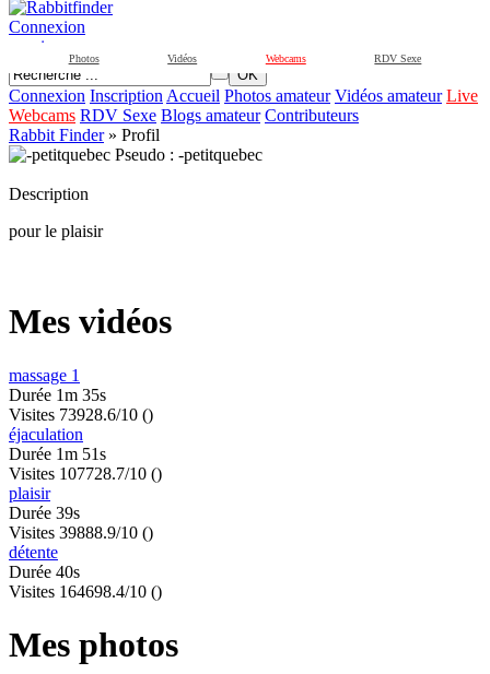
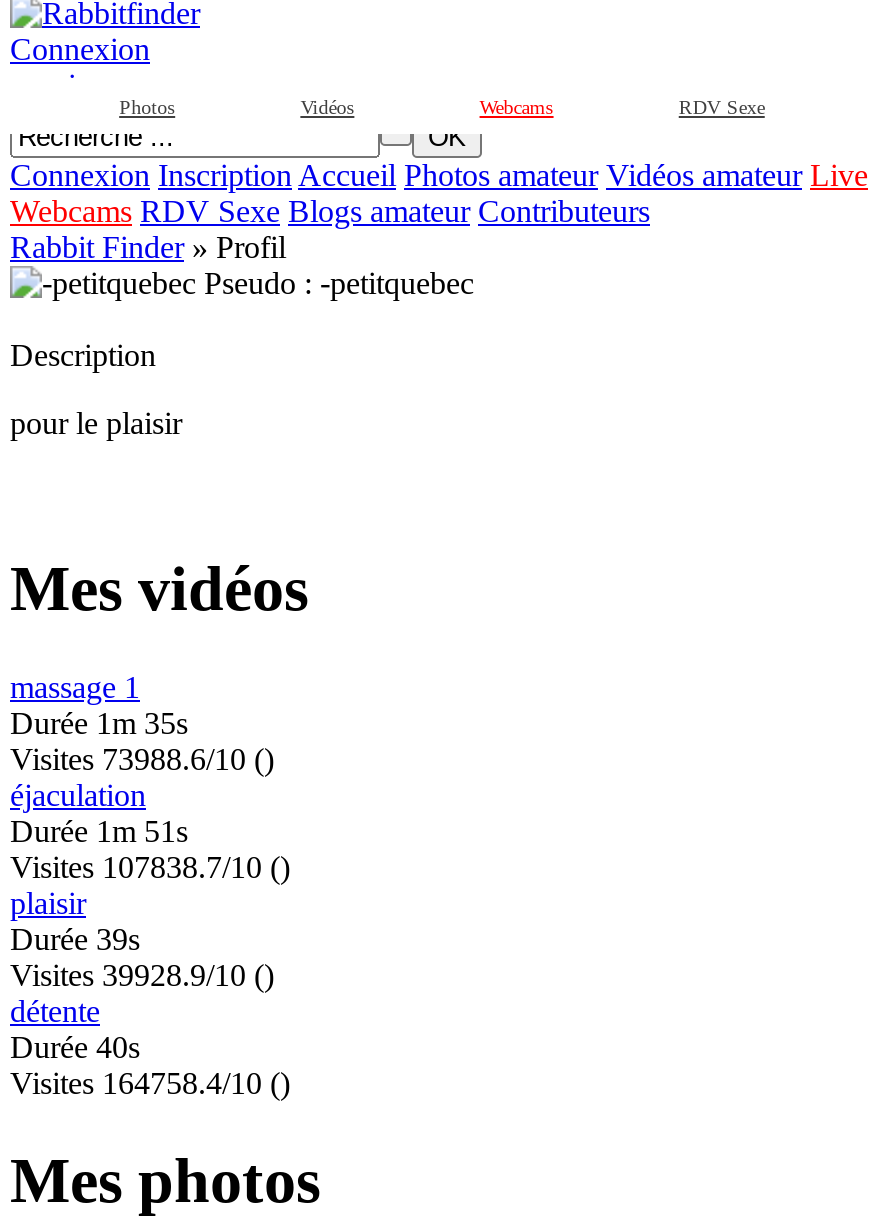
- Visites 73928.6/10 ()
+ Visites 73988.6/10 ()

- Visites 107728.7/10 ()
+ Visites 107838.7/10 ()

- Visites 39888.9/10 ()
+ Visites 39928.9/10 ()

- Visites 164698.4/10 ()
+ Visites 164758.4/10 ()
